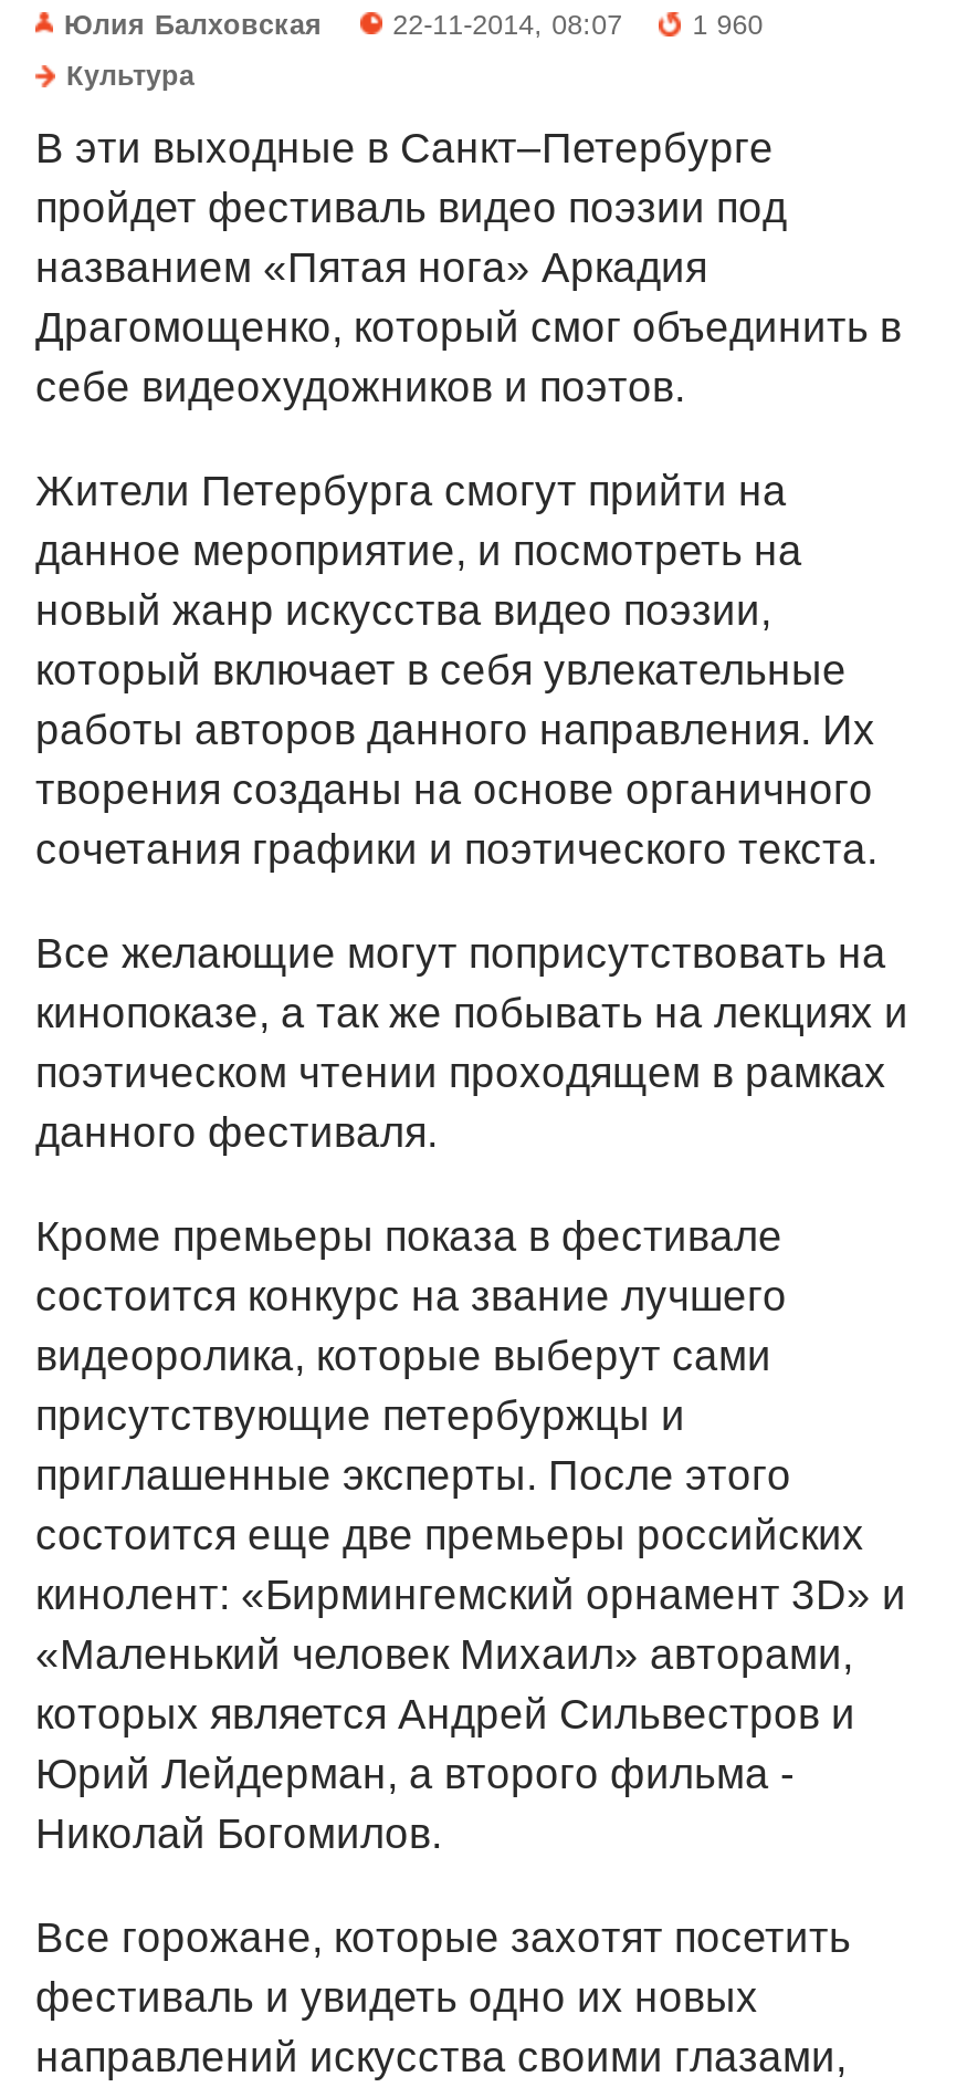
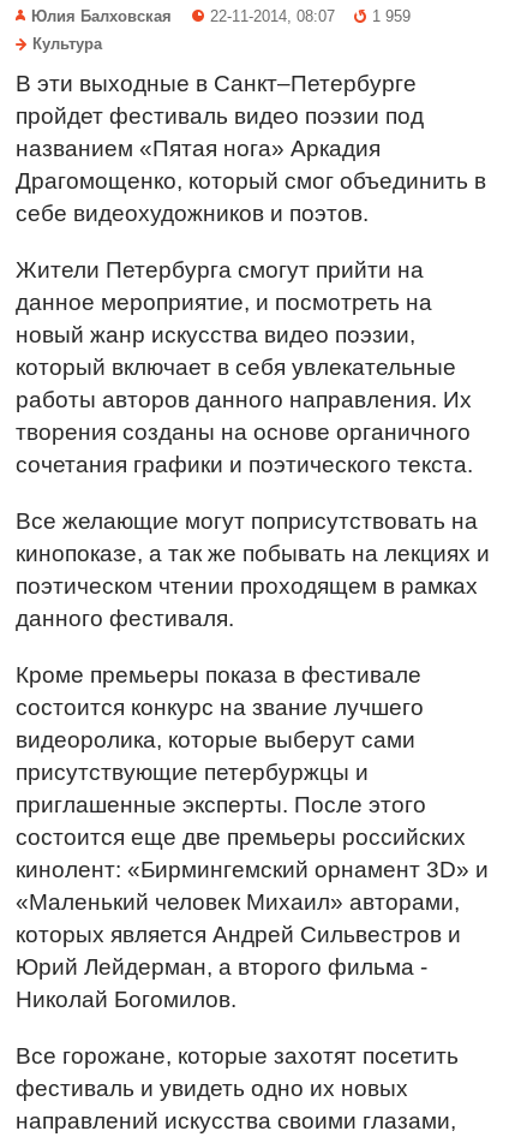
- 1 960
+ 1 959
